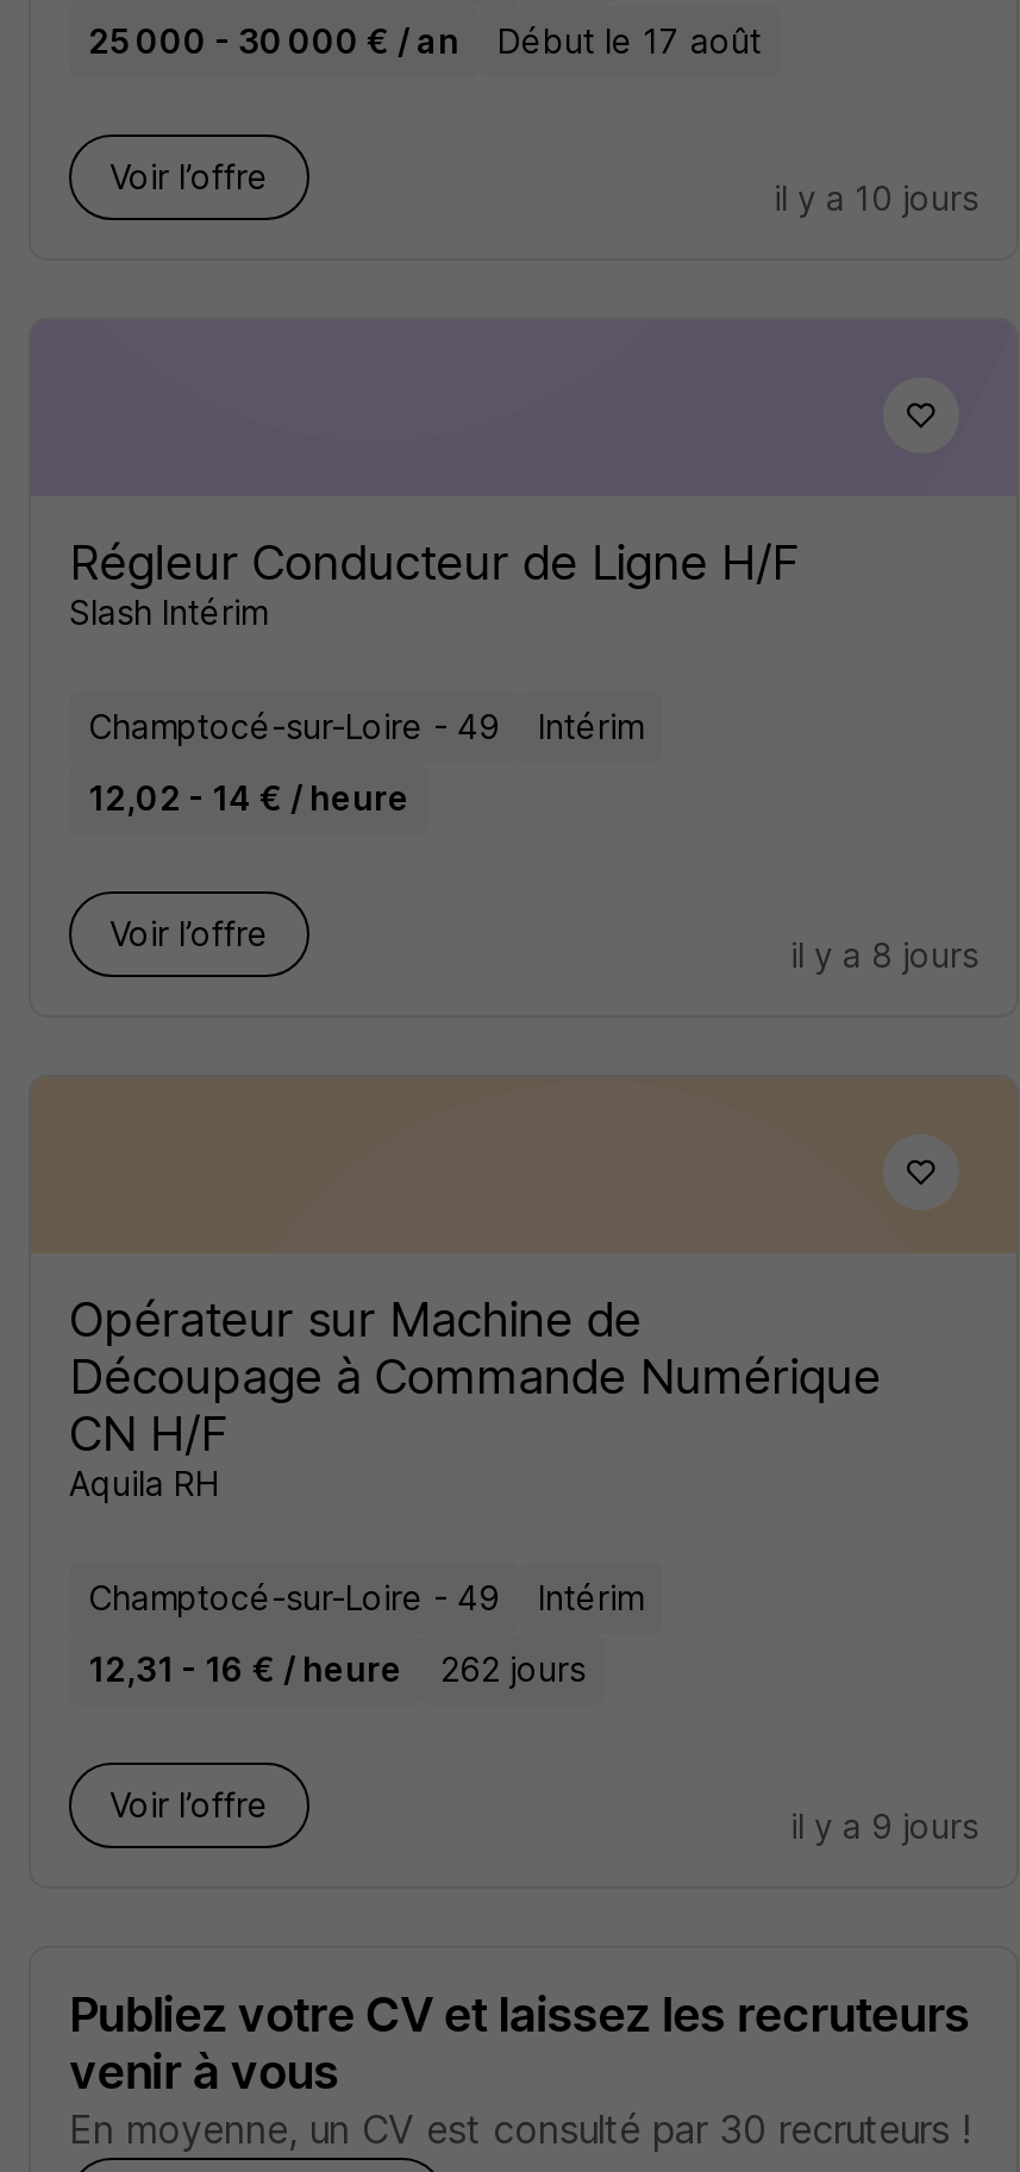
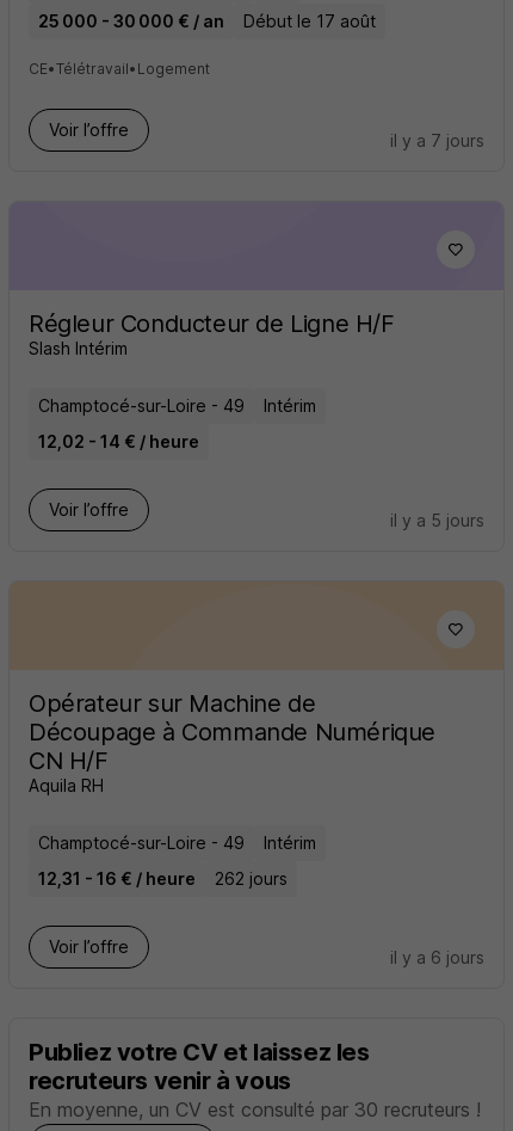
+ CE•Télétravail• Logement

- il y a 10 jours
+ il y a 7 jours

- il y a 8 jours
+ il y a 5 jours

- il y a 9 jours
+ il y a 6 jours
